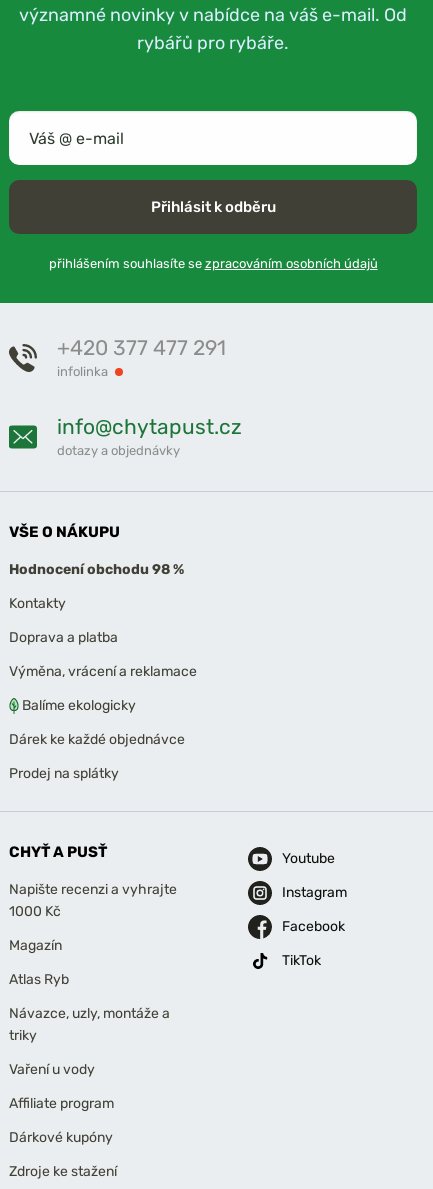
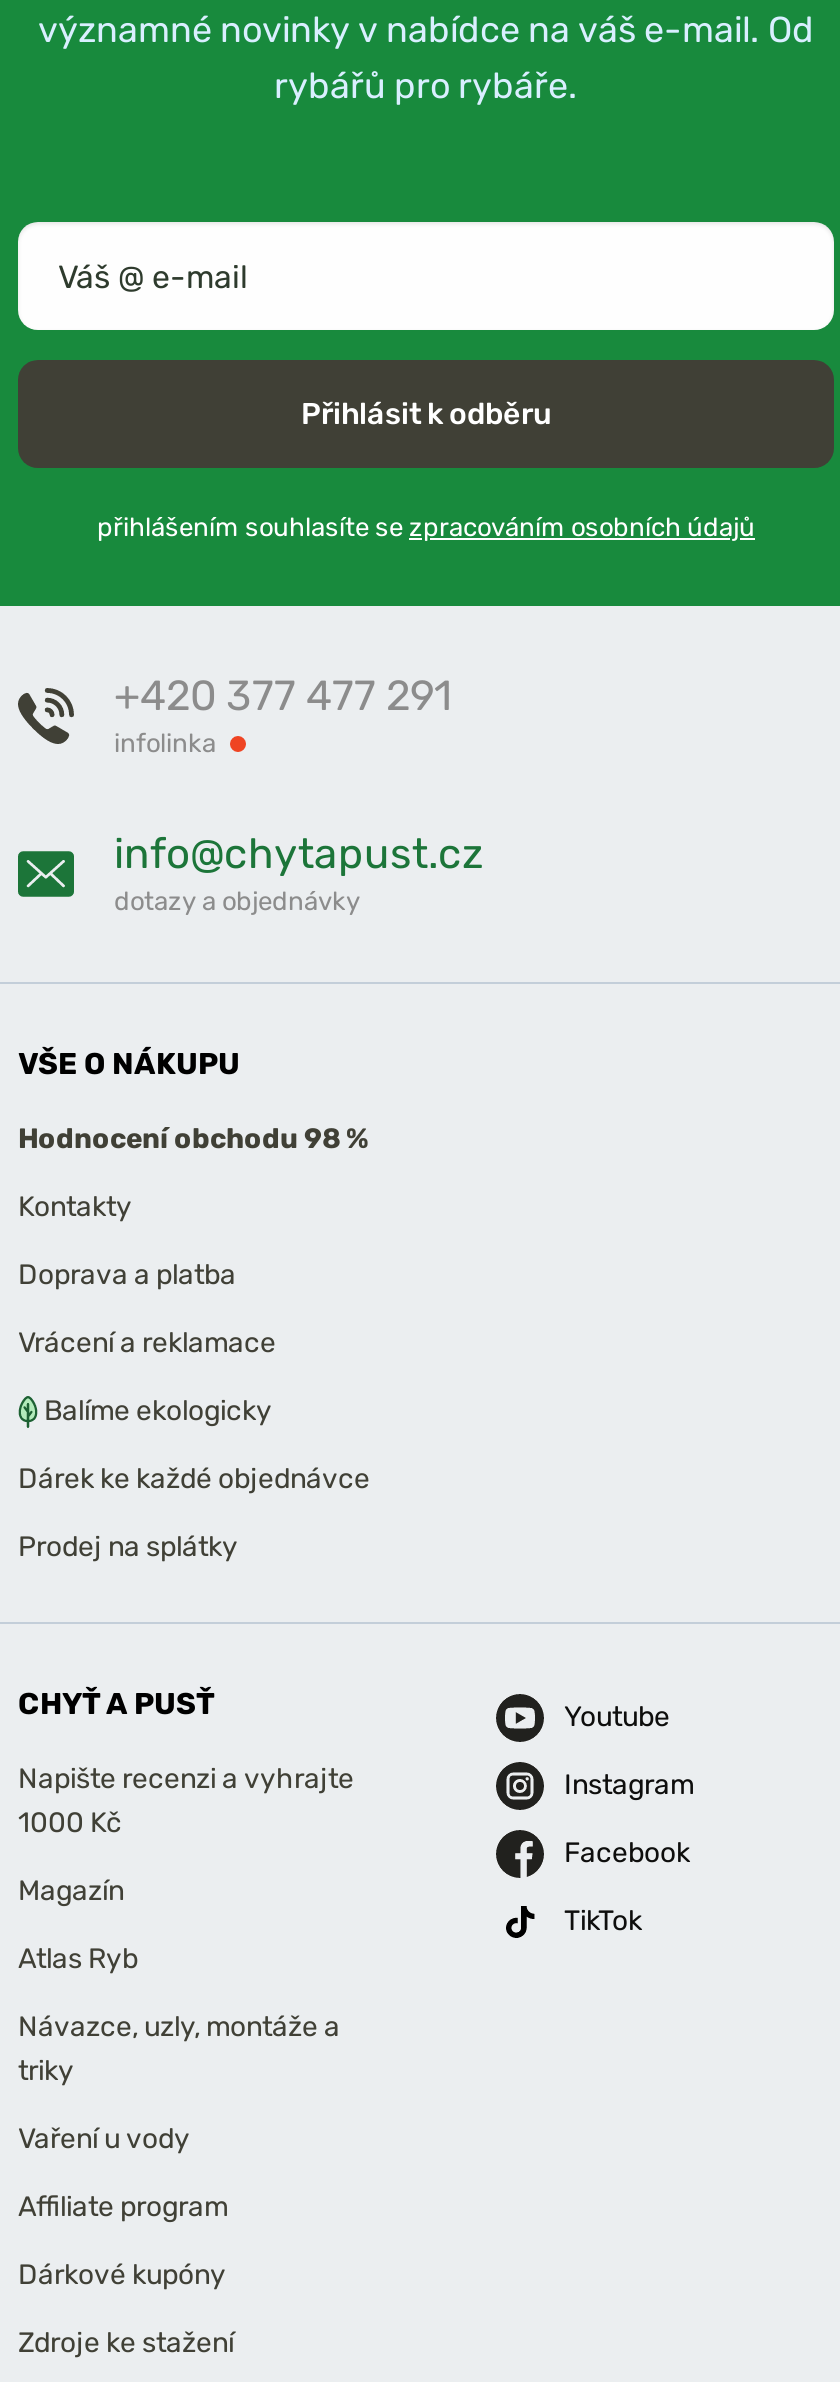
- Výměna, vrácení a reklamace
+ Vrácení a reklamace
